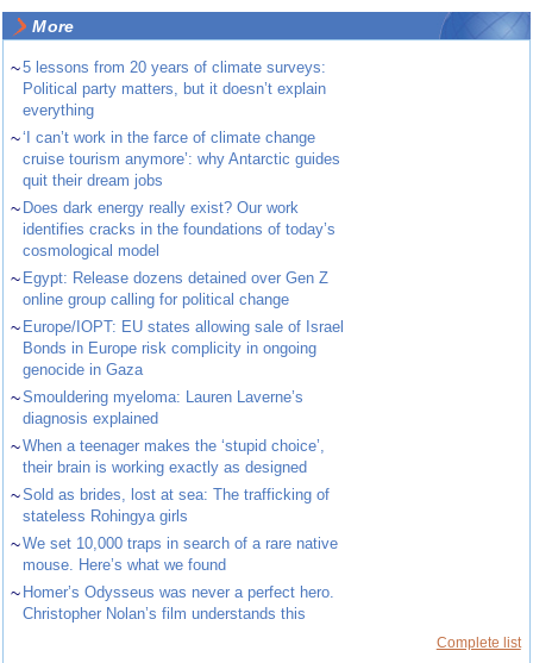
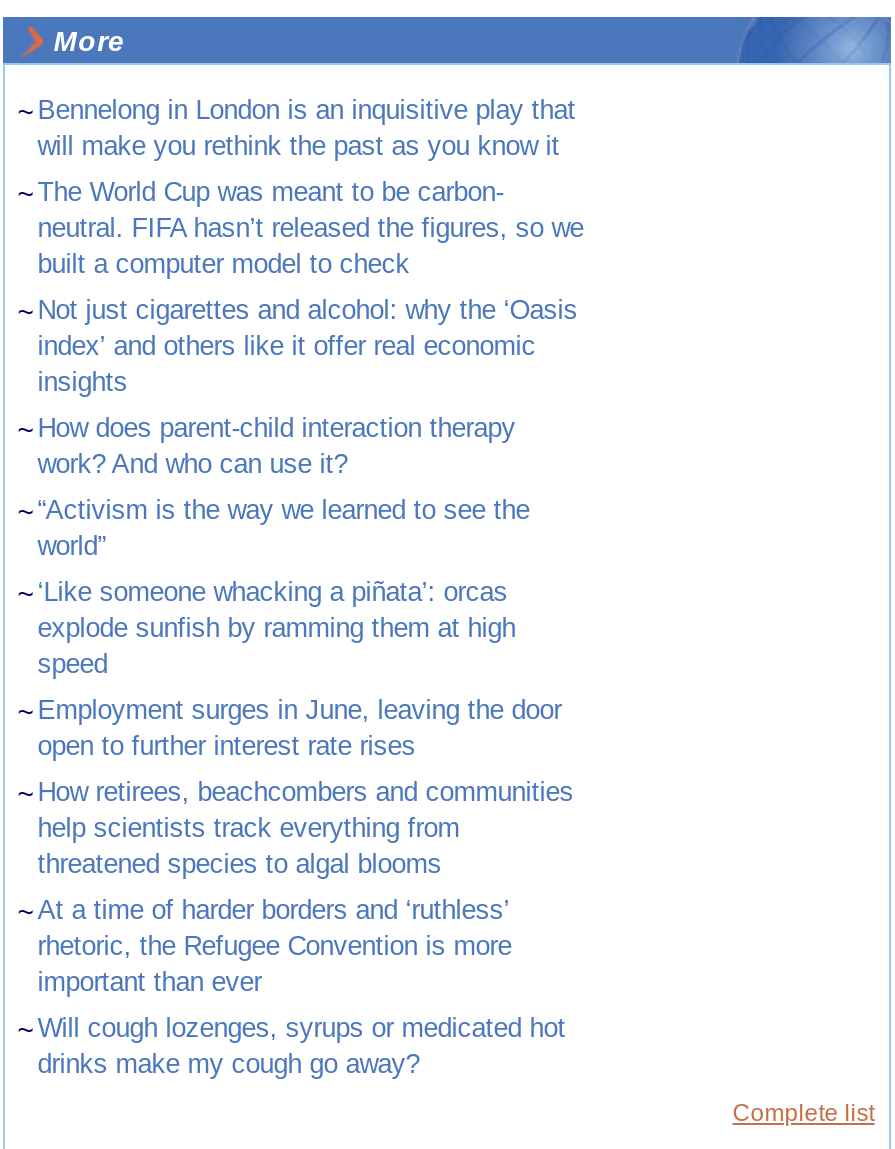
- ~ 5 lessons from 20 years of climate surveys:
- Political party matters, but it doesn’t explain
- everything
+ ~ Bennelong in London is an inquisitive play that
+ will make you rethink the past as you know it

- ~ ‘I can’t work in the farce of climate change
- cruise tourism anymore’: why Antarctic guides
- quit their dream jobs
+ ~ The World Cup was meant to be carbon-
+ neutral. FIFA hasn’t released the figures, so we
+ built a computer model to check

- ~ Does dark energy really exist? Our work
- identifies cracks in the foundations of today’s
- cosmological model
+ ~ Not just cigarettes and alcohol: why the ‘Oasis
+ index’ and others like it offer real economic
+ insights

- ~ Egypt: Release dozens detained over Gen Z
- online group calling for political change
+ ~ How does parent-child interaction therapy
+ work? And who can use it?

- ~ Europe/IOPT: EU states allowing sale of Israel
- Bonds in Europe risk complicity in ongoing
- genocide in Gaza
+ ~ “Activism is the way we learned to see the
+ world”

- ~ Smouldering myeloma: Lauren Laverne’s
- diagnosis explained
+ ~ ‘Like someone whacking a piñata’: orcas
+ explode sunfish by ramming them at high
+ speed

- ~ When a teenager makes the ‘stupid choice’,
- their brain is working exactly as designed
+ ~ Employment surges in June, leaving the door
+ open to further interest rate rises

- ~ Sold as brides, lost at sea: The trafficking of
- stateless Rohingya girls
+ ~ How retirees, beachcombers and communities
+ help scientists track everything from
+ threatened species to algal blooms

- ~ We set 10,000 traps in search of a rare native
- mouse. Here’s what we found
+ ~ At a time of harder borders and ‘ruthless’
+ rhetoric, the Refugee Convention is more
+ important than ever

- ~ Homer’s Odysseus was never a perfect hero.
- Christopher Nolan’s film understands this
+ ~ Will cough lozenges, syrups or medicated hot
+ drinks make my cough go away?
